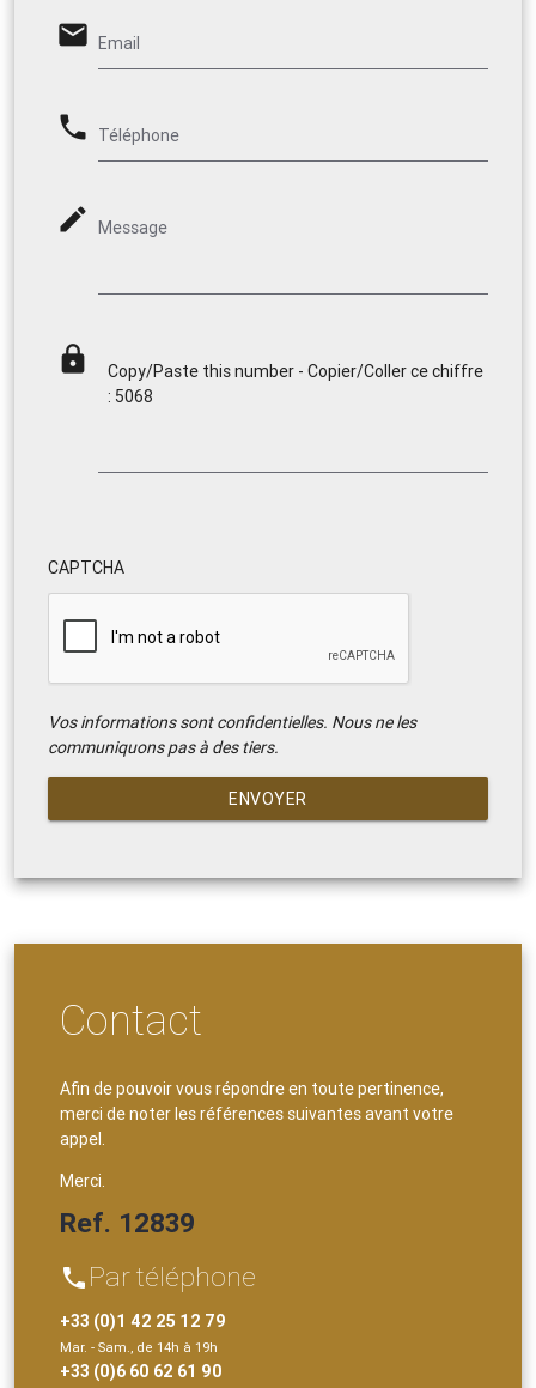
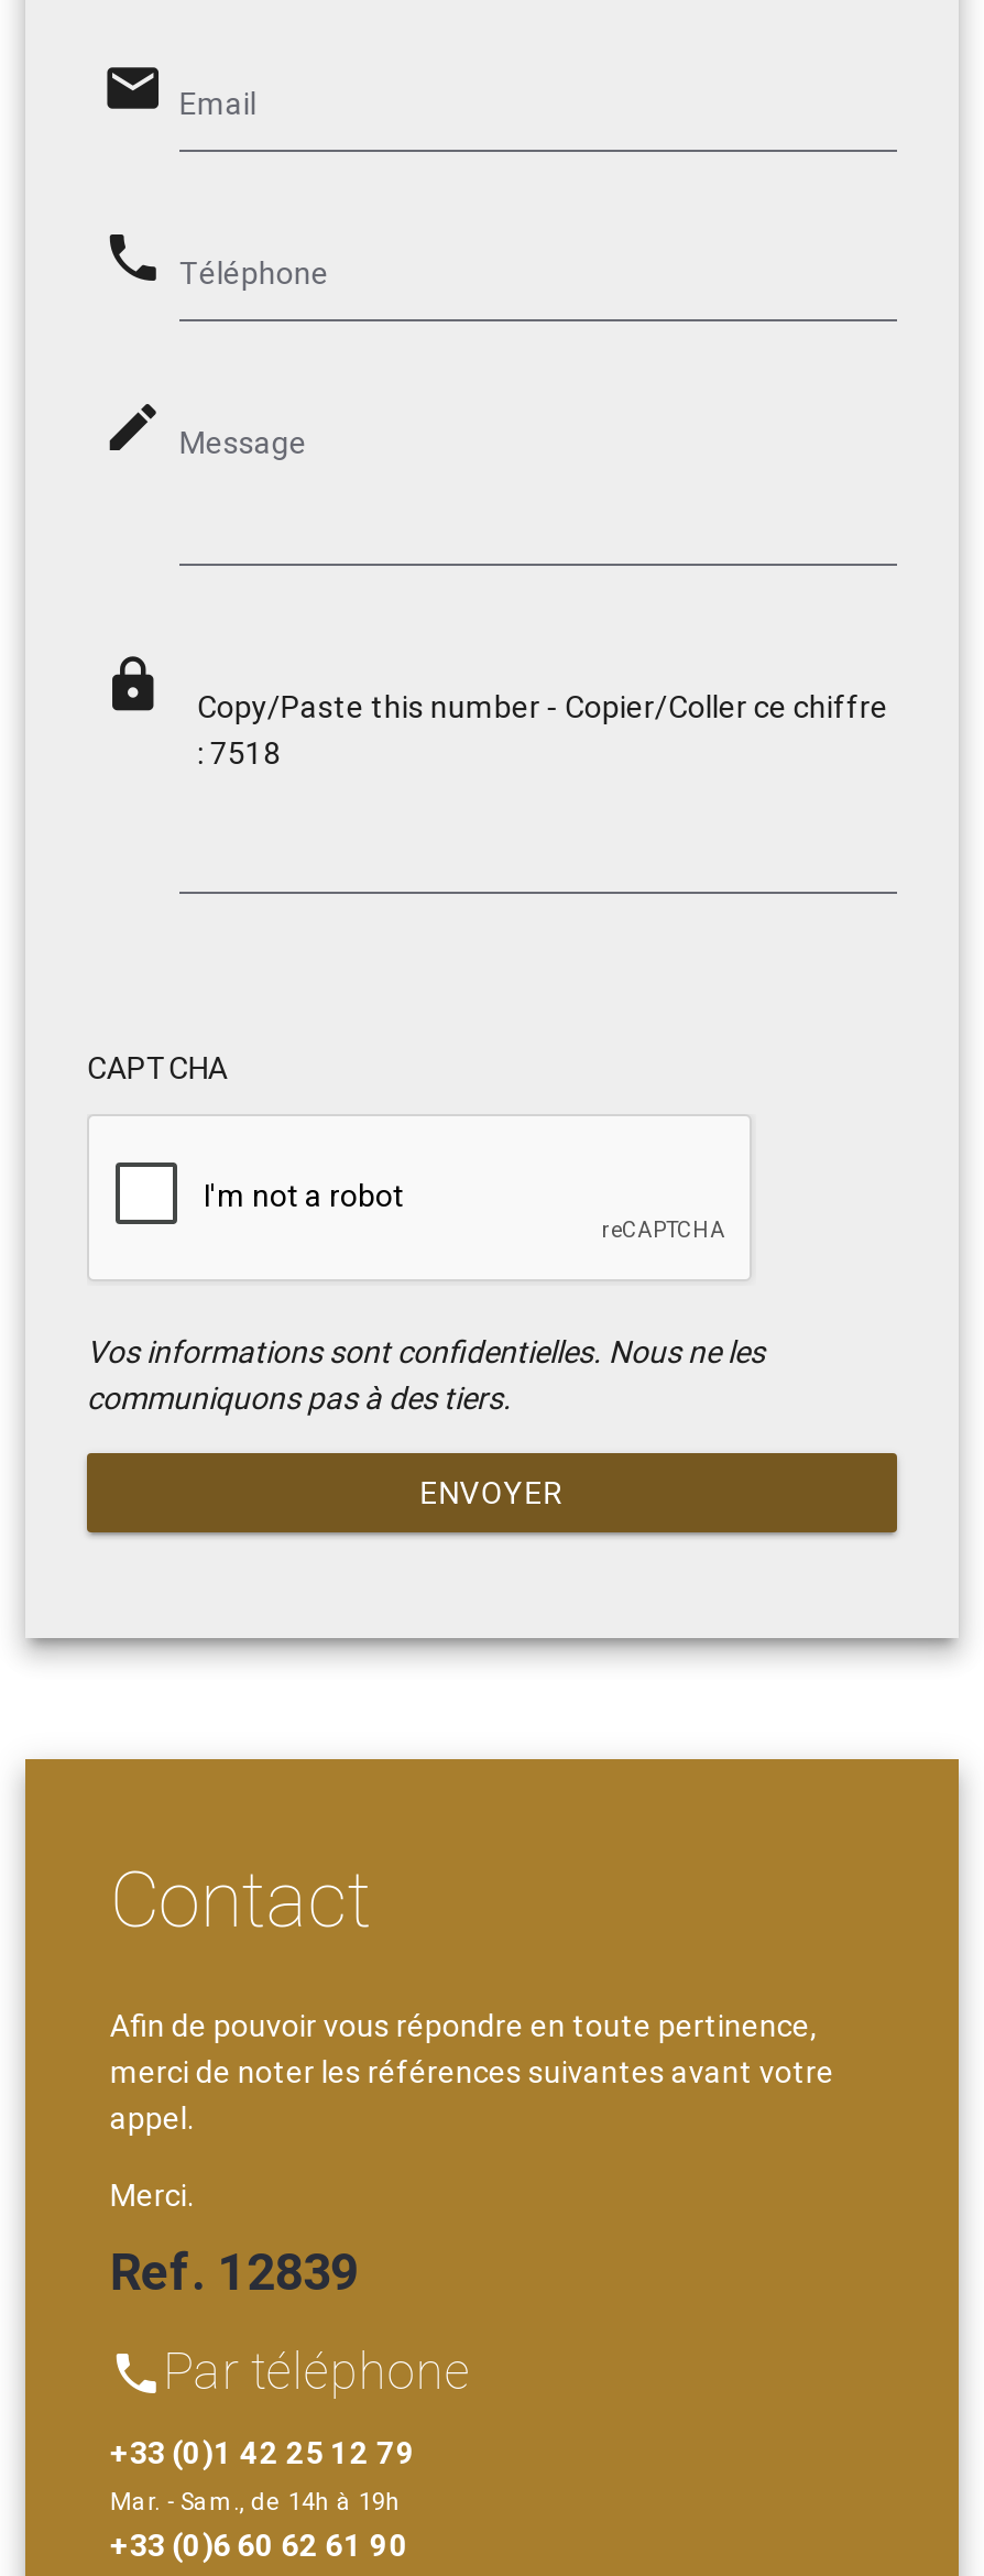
- : 5068
+ : 7518
